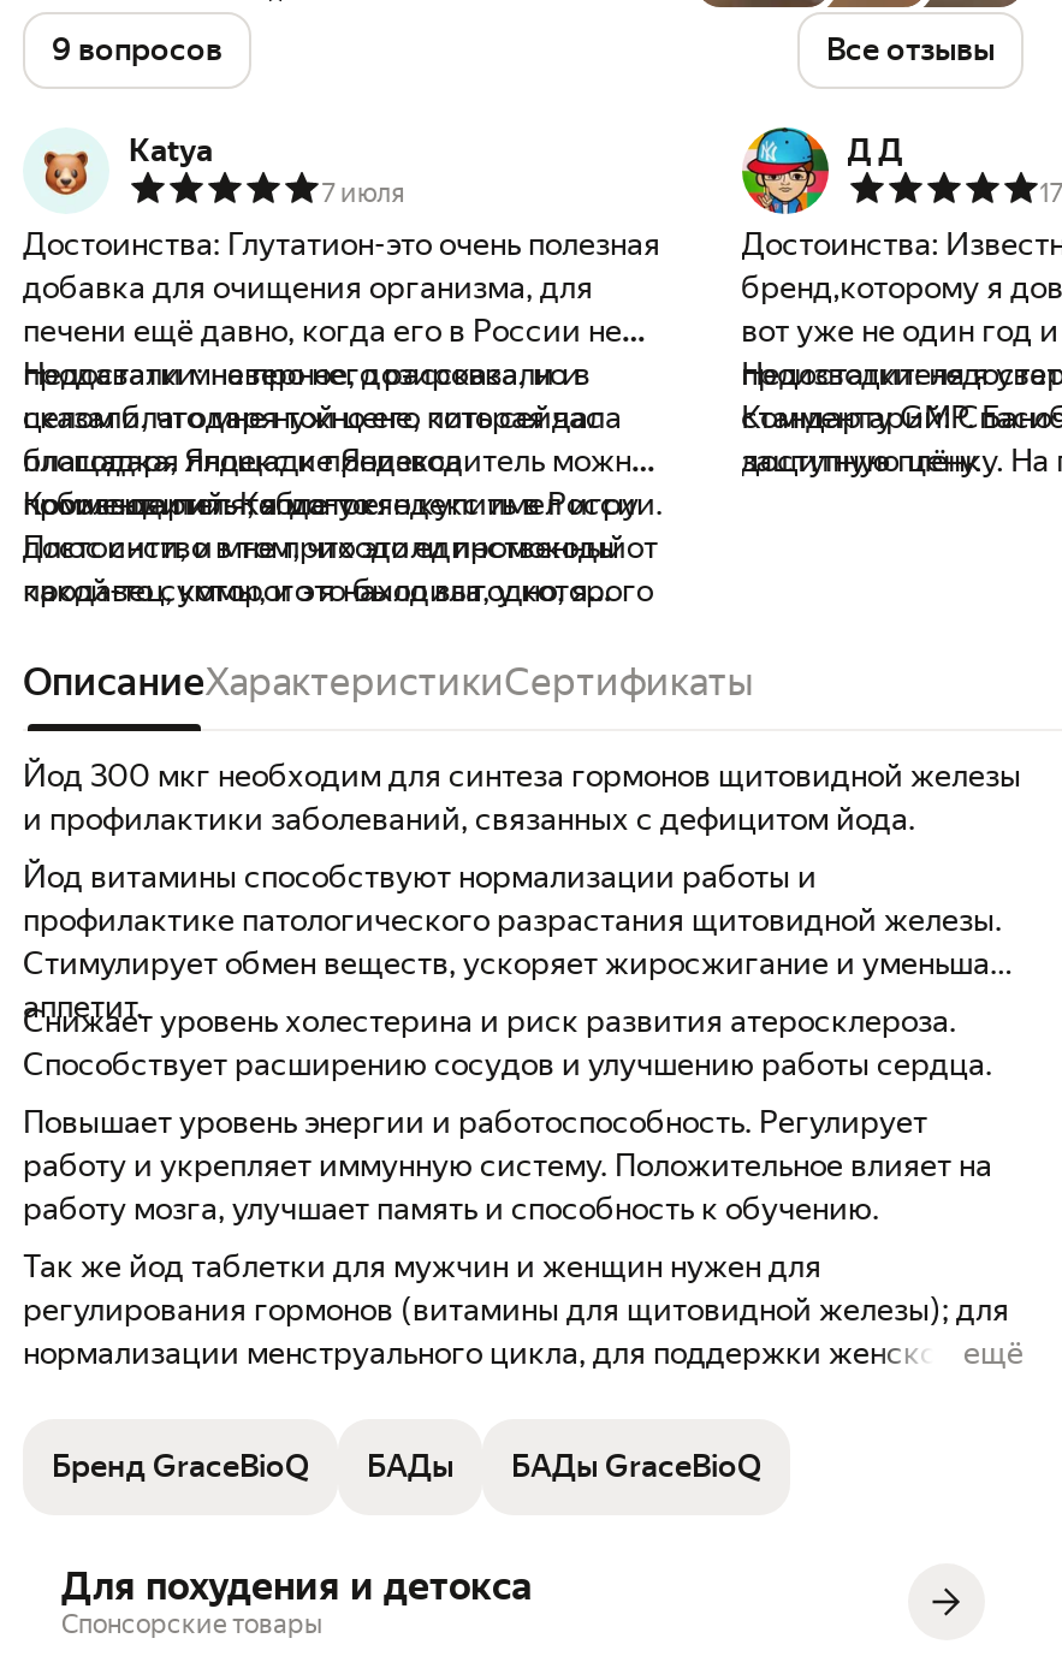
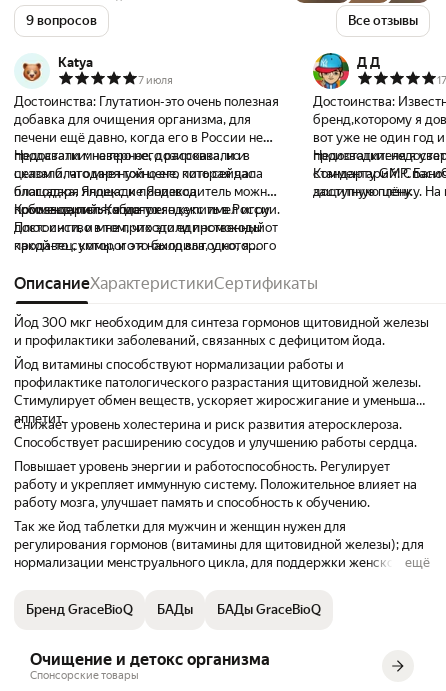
- Для похудения и детокса
+ Очищение и детокс организма
